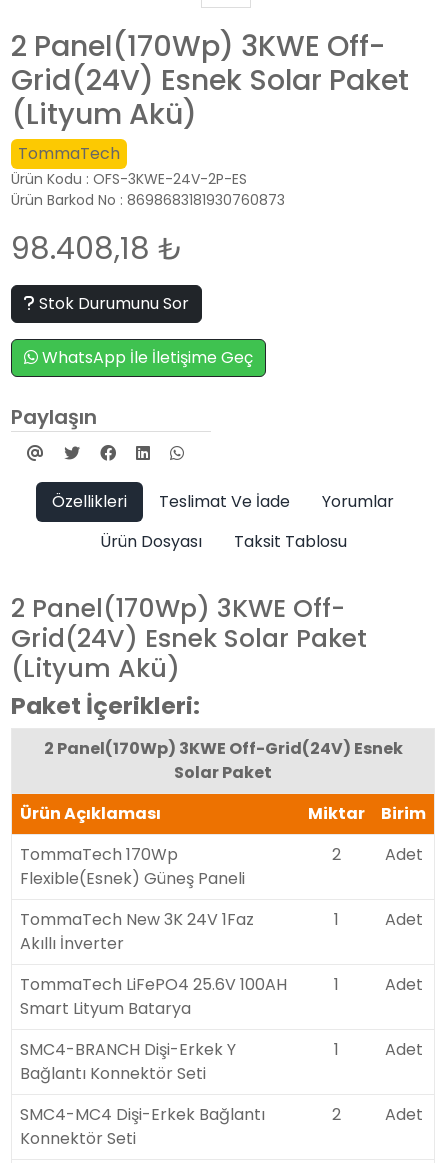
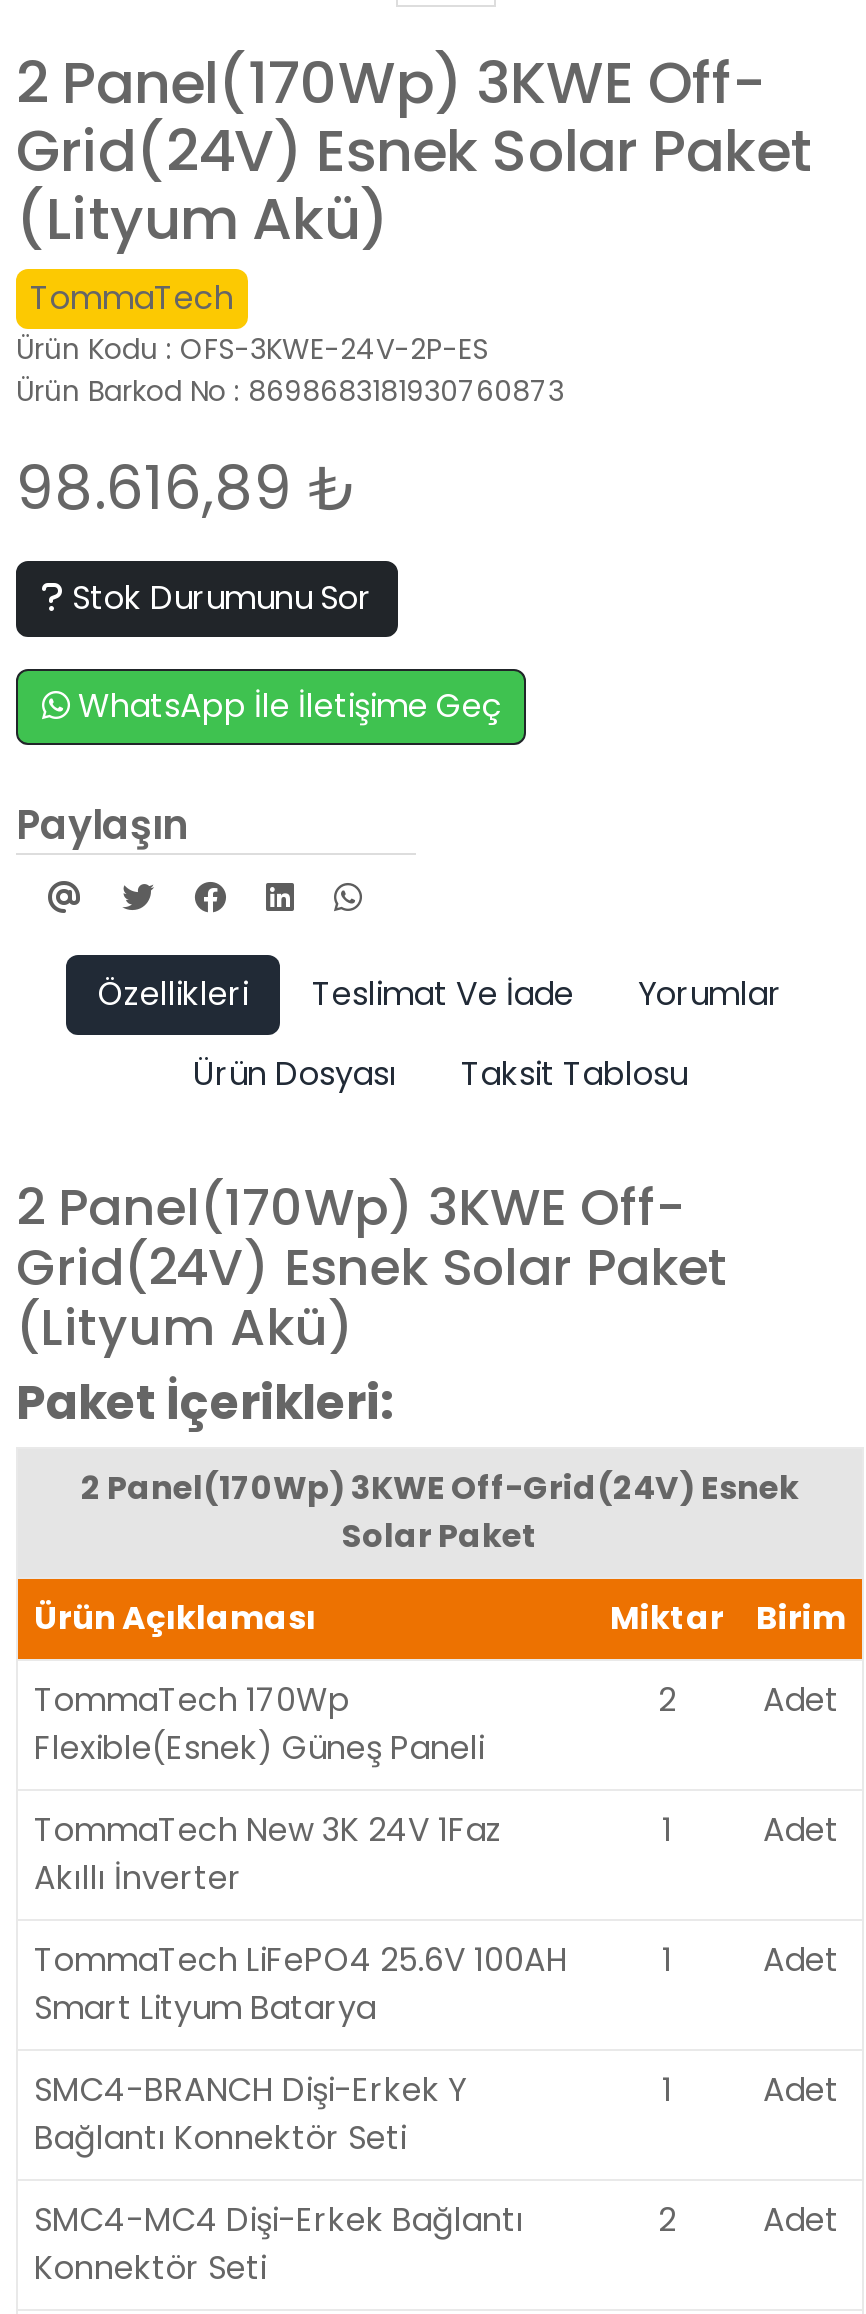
- 98.408,18 ₺
+ 98.616,89 ₺
